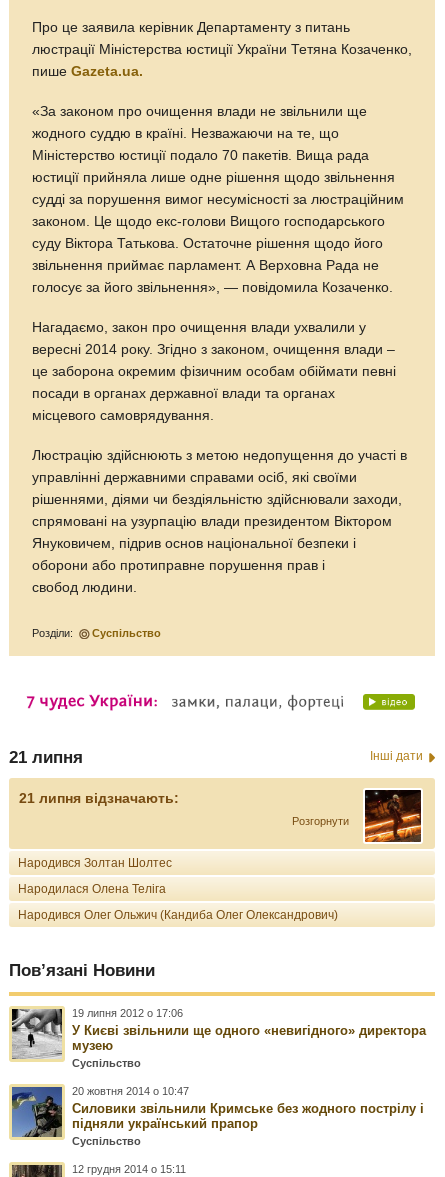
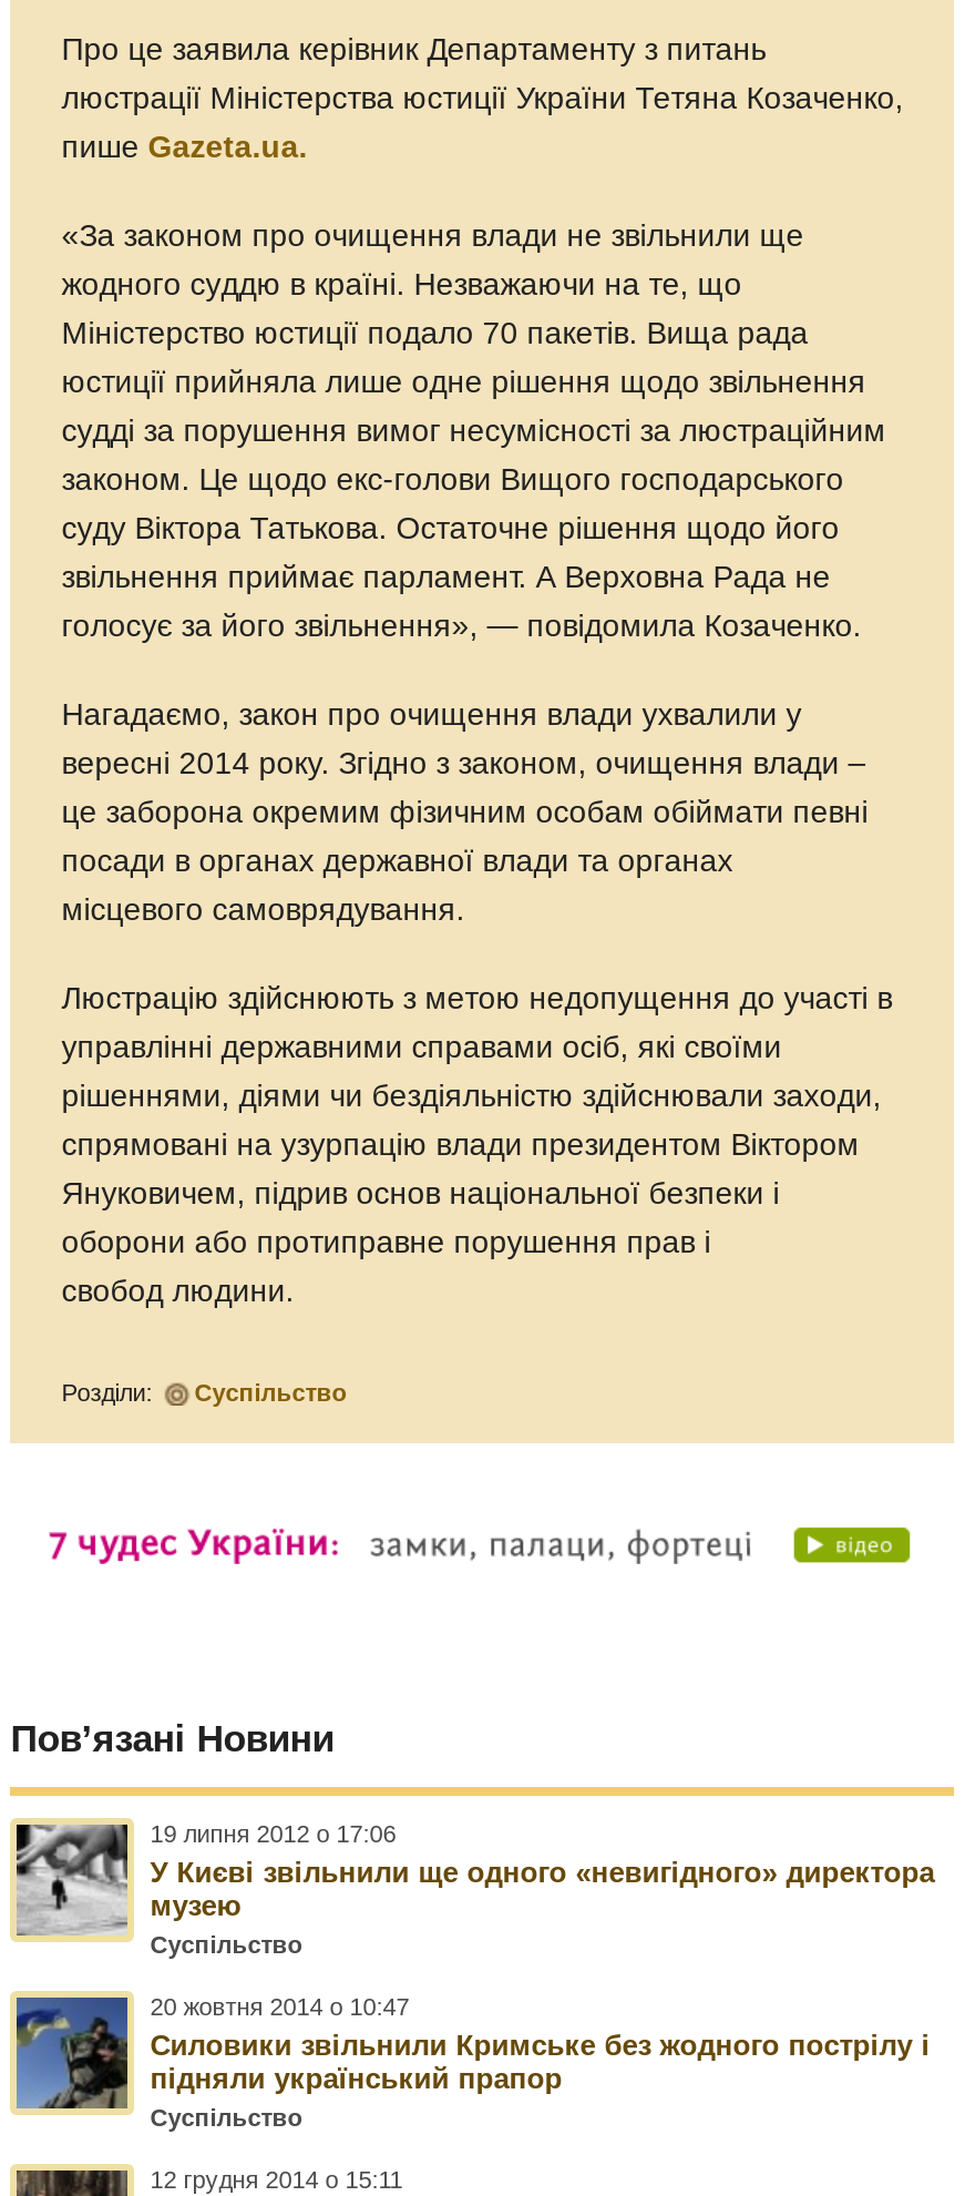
- [image]
- 21 липня
- Інші дати
- 21 липня відзначають:
- Розгорнути
- Народився Золтан Шолтес
- Народилася Олена Теліга
- Народився Олег Ольжич (Кандиба Олег Олександрович)
